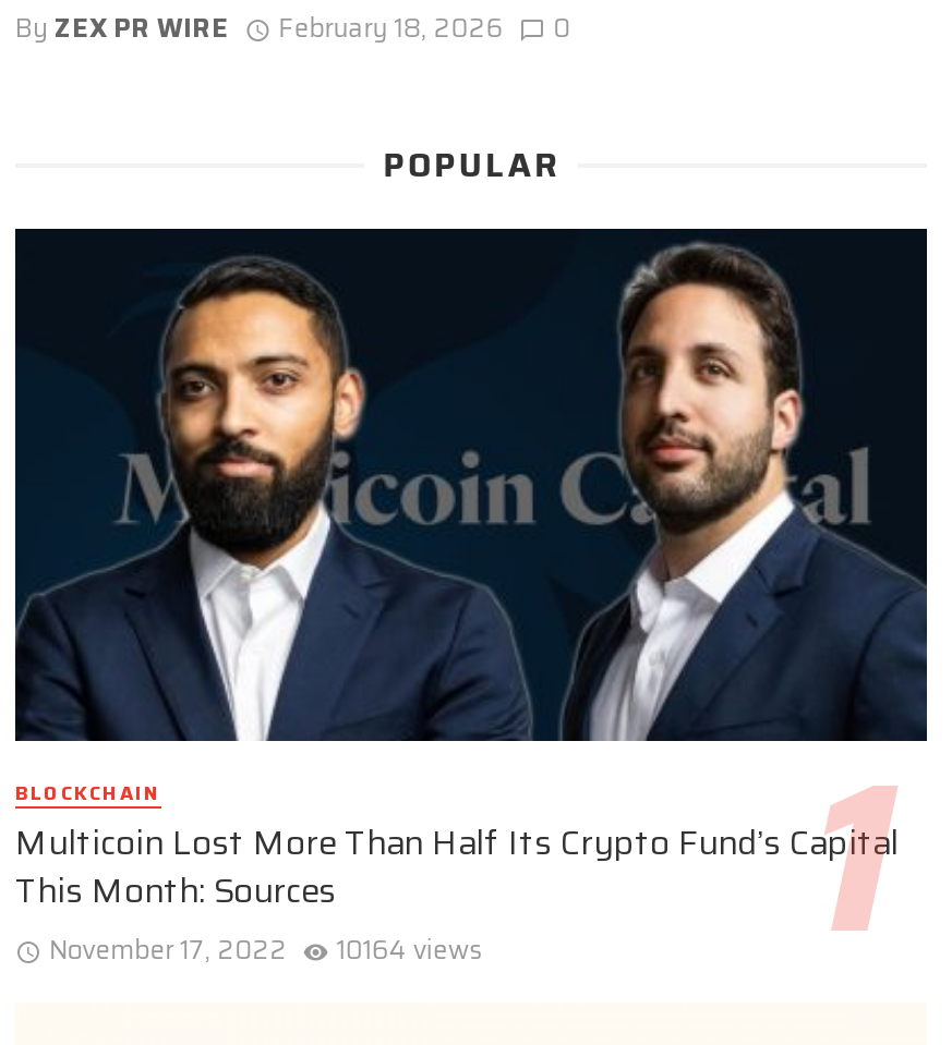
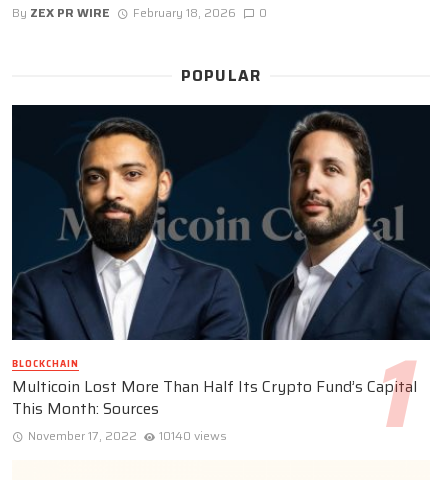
- November 17, 2022 10164 views
+ November 17, 2022 10140 views
